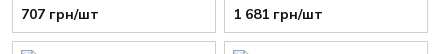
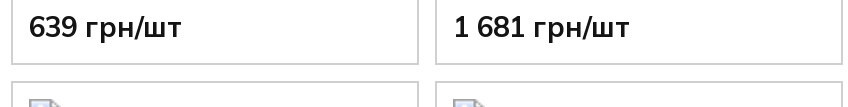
- 707 грн/шт
+ 639 грн/шт
